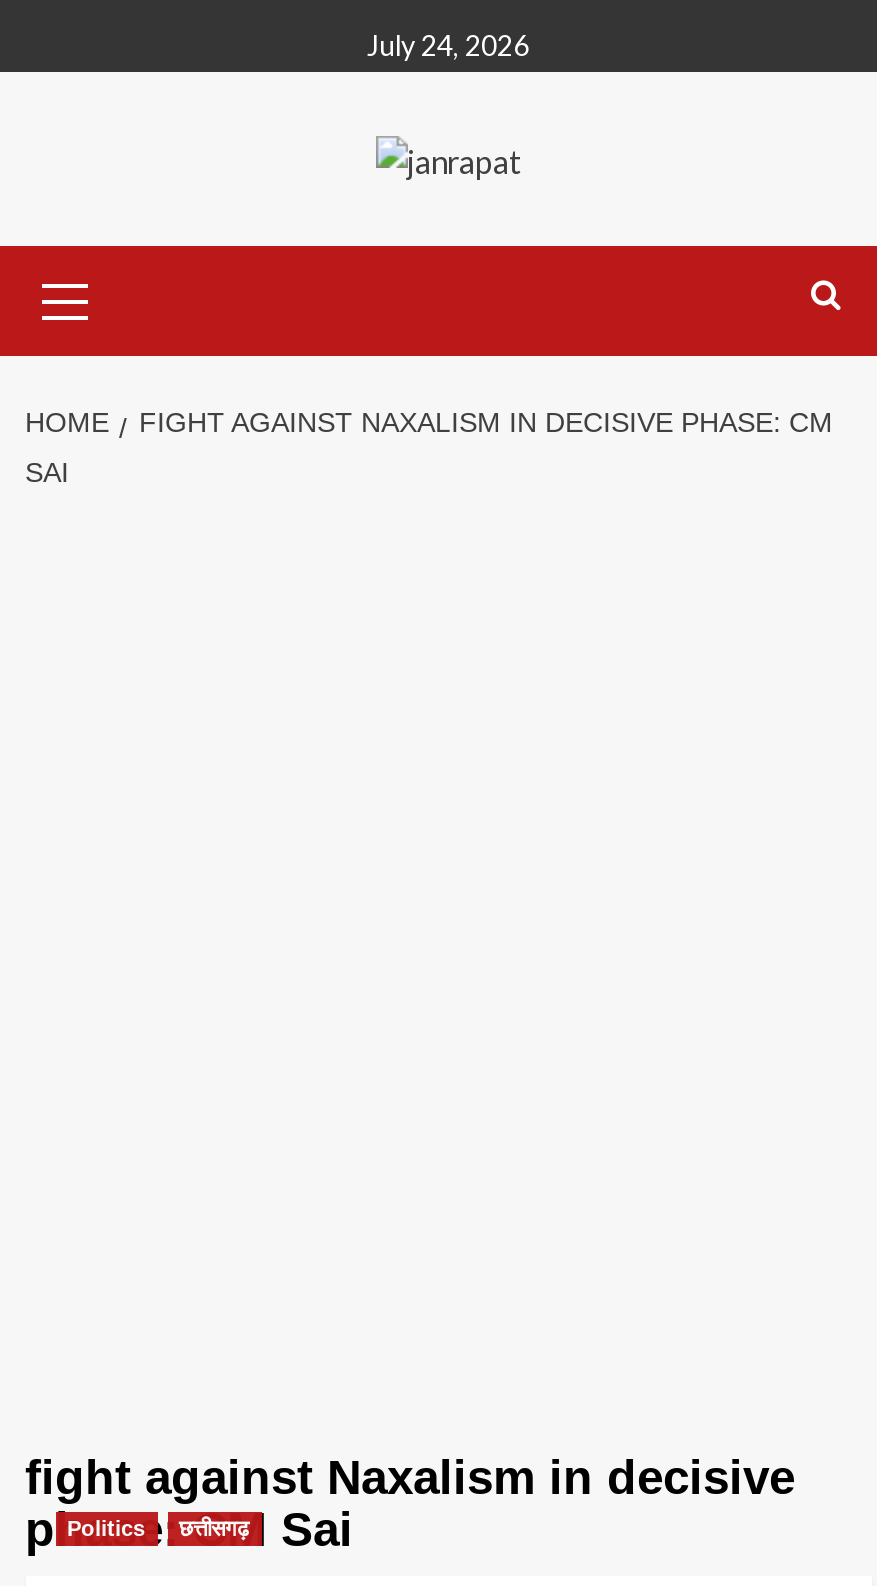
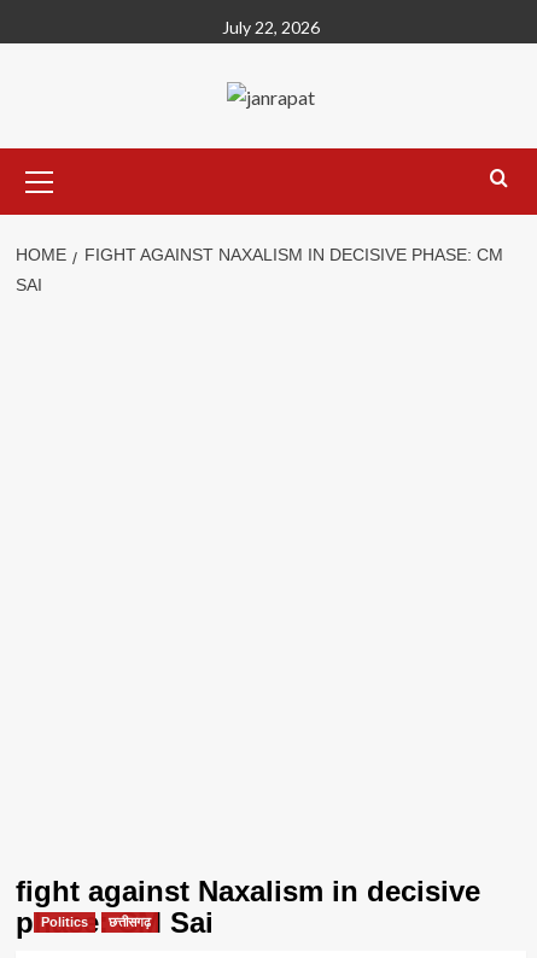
- July 24, 2026
+ July 22, 2026
